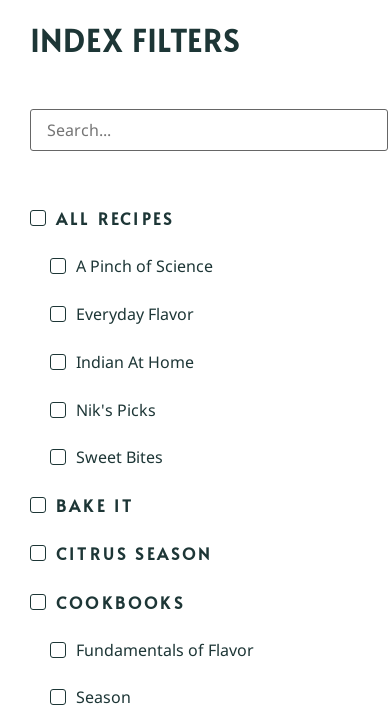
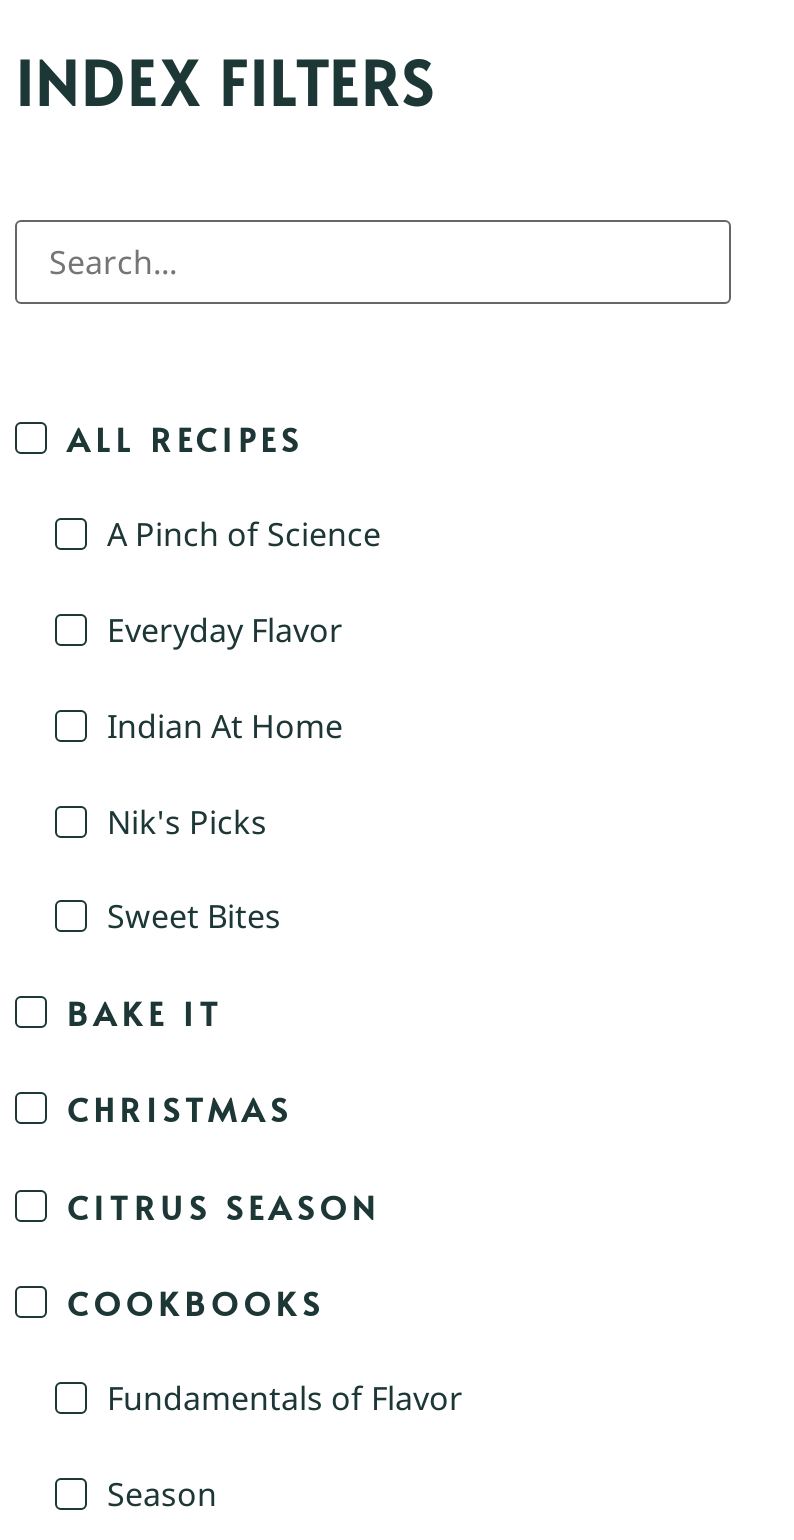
+ CHRISTMAS
